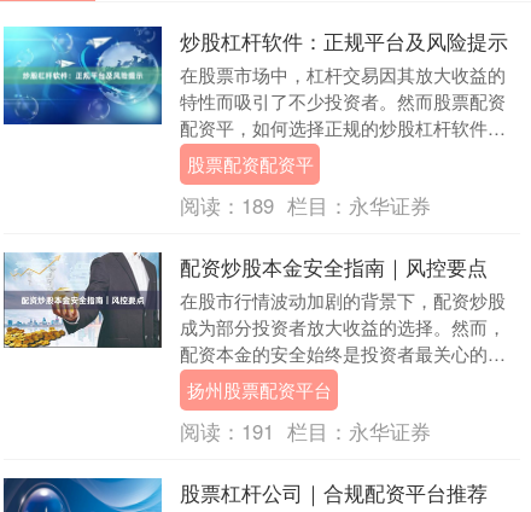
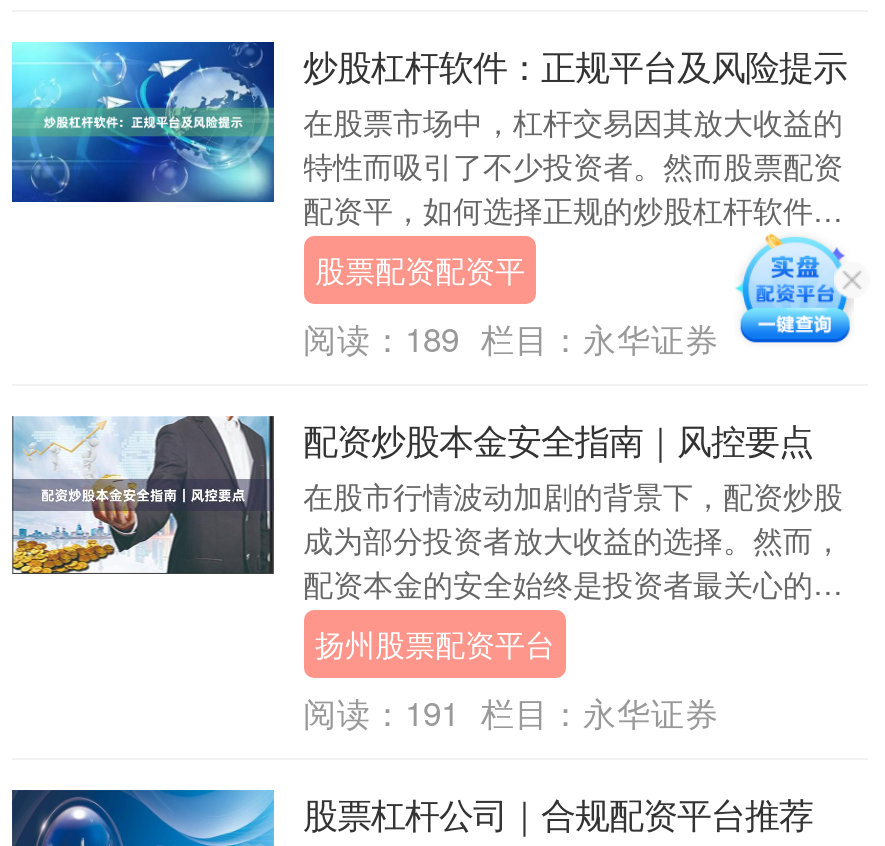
+ [image]
